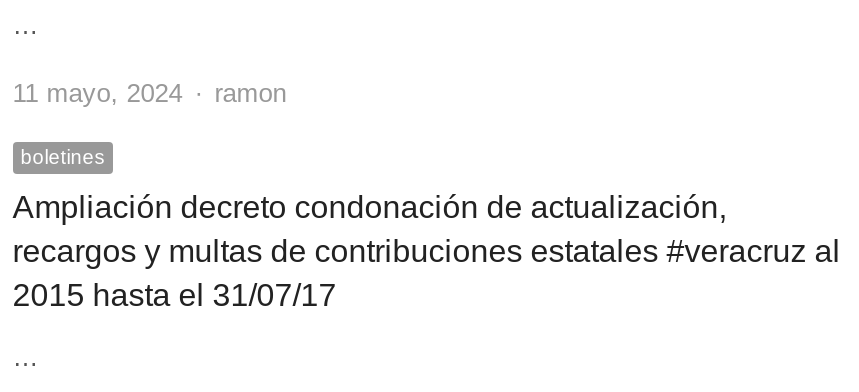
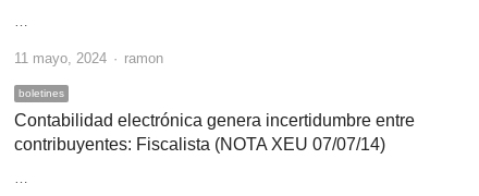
- Ampliación decreto condonación de actualización,
- recargos y multas de contribuciones estatales #veracruz al
- 2015 hasta el 31/07/17
+ Contabilidad electrónica genera incertidumbre entre
+ contribuyentes: Fiscalista (NOTA XEU 07/07/14)
